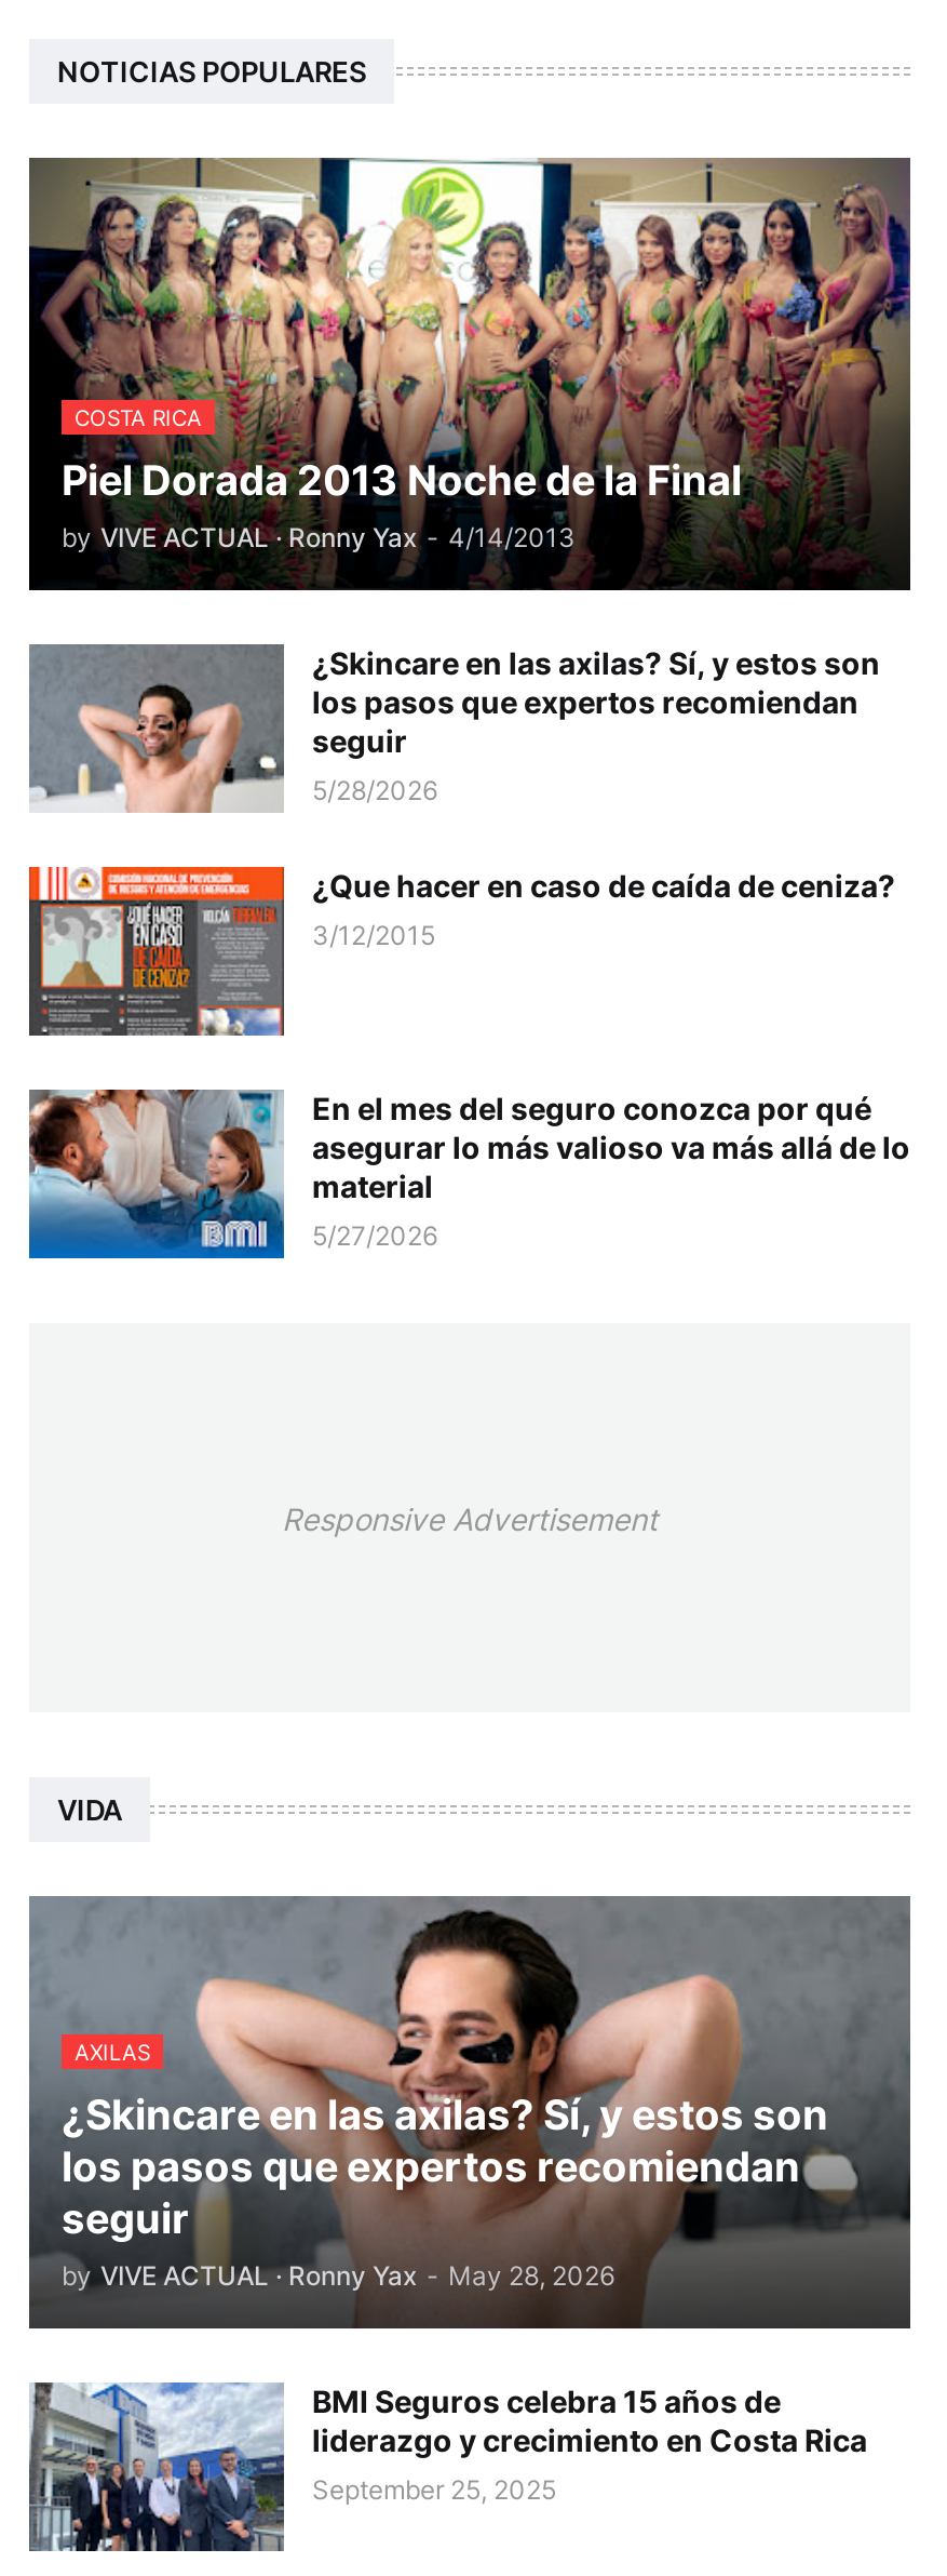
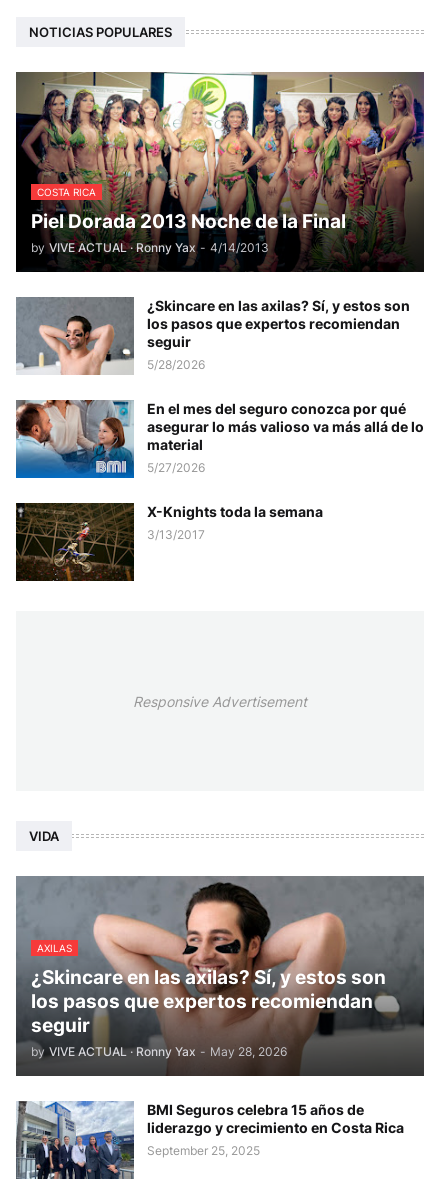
- [image]
- ¿Que hacer en caso de caída de ceniza?
- 3/12/2015

moved up: [image] | En el mes del seguro conozca por qué | asegurar lo más valioso va más allá de lo | material | 5/27/2026

+ [image]
+ X-Knights toda la semana
+ 3/13/2017
